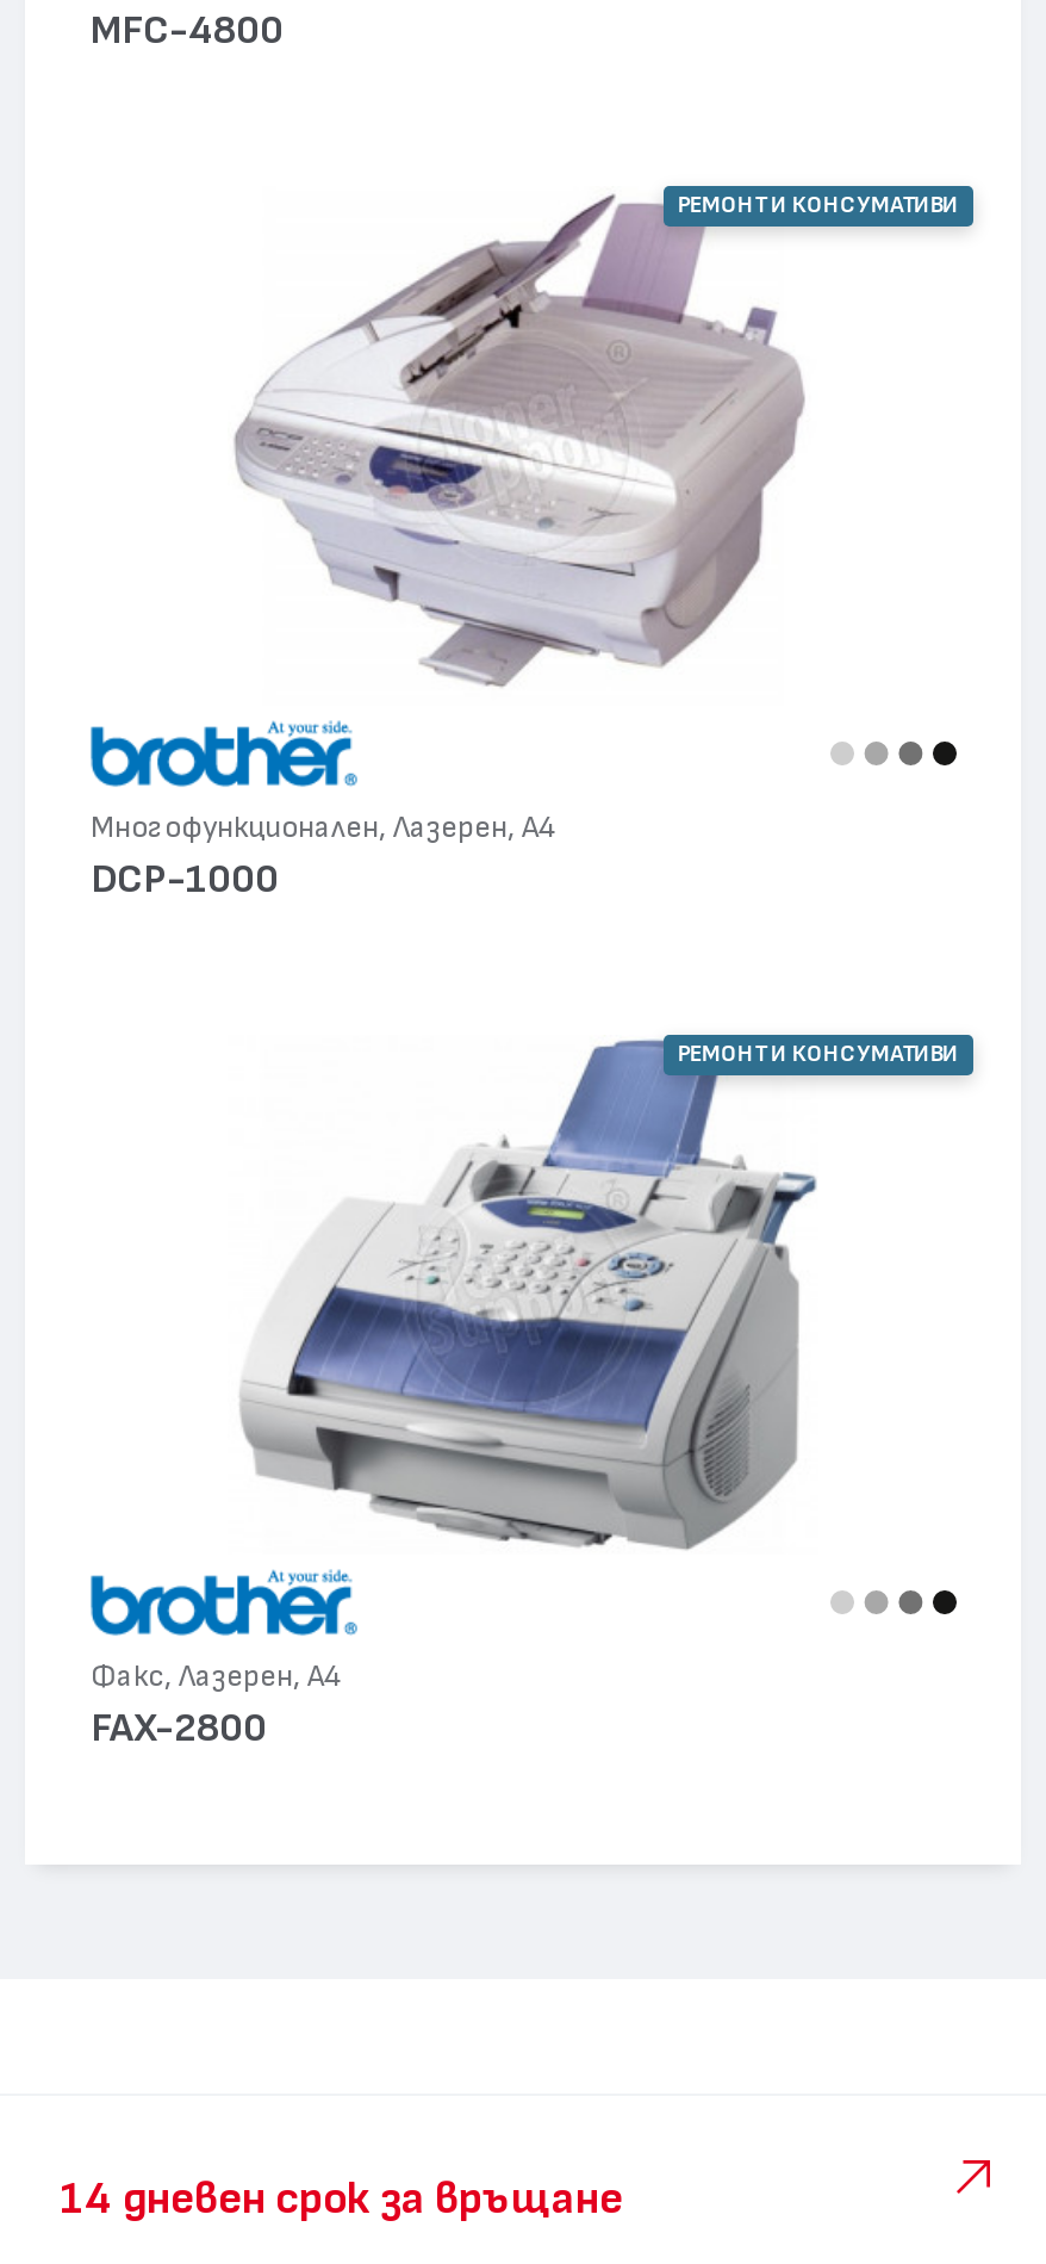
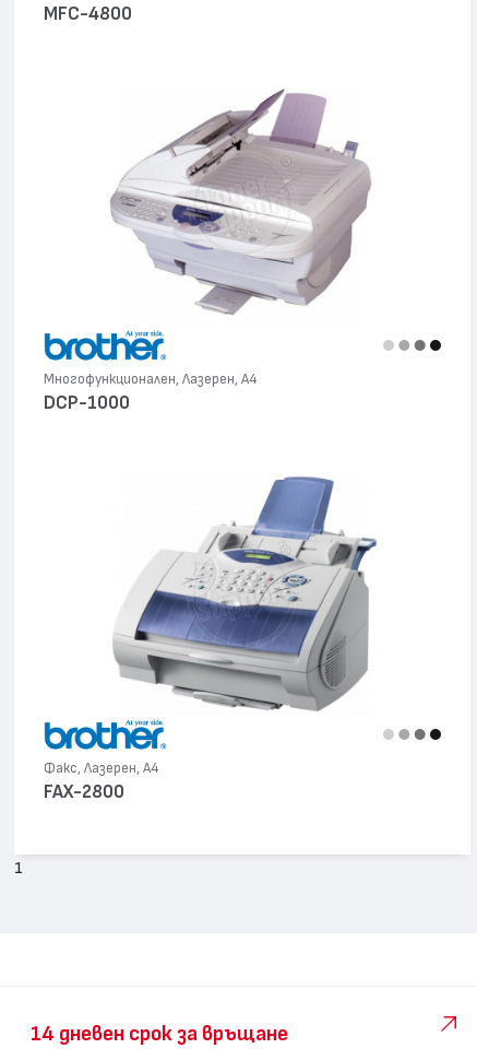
- РЕМОНТ И КОНСУМАТИВИ

- РЕМОНТ И КОНСУМАТИВИ

+ 1
